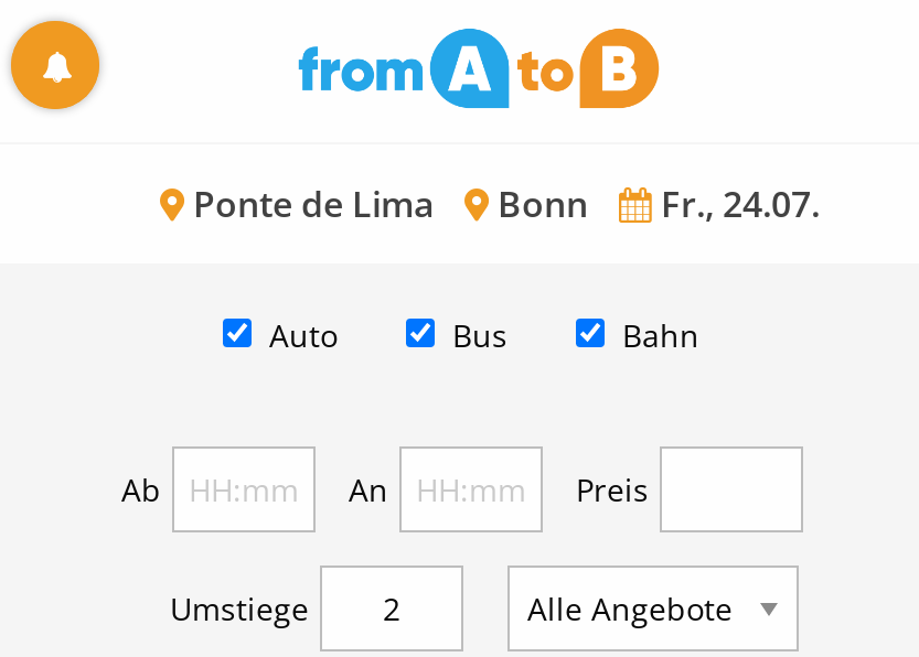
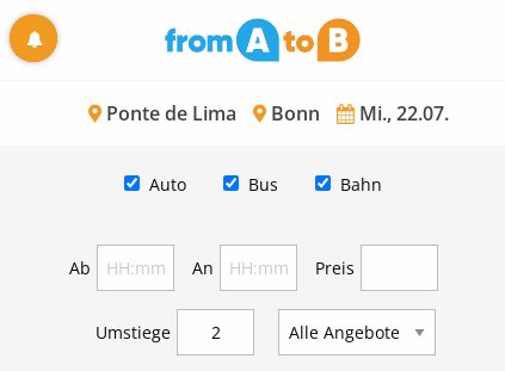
- Ponte de Lima Bonn Fr., 24.07.
+ Ponte de Lima Bonn Mi., 22.07.
